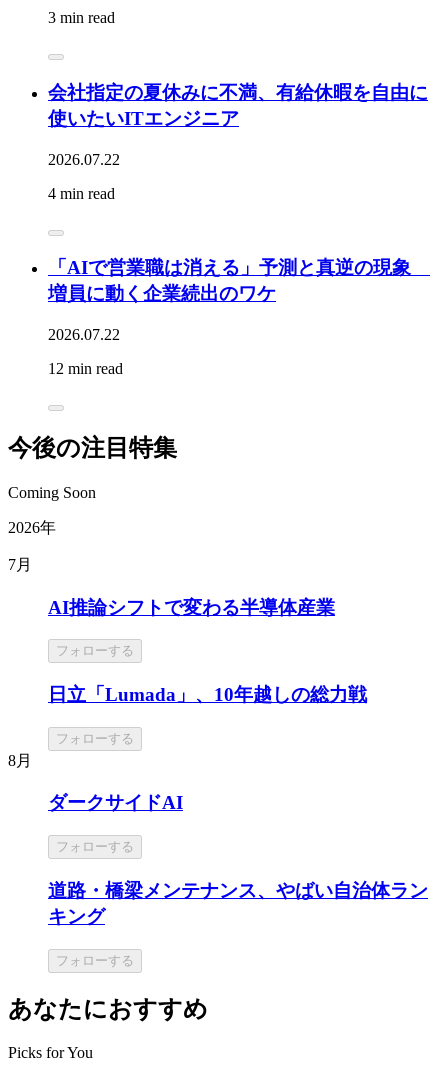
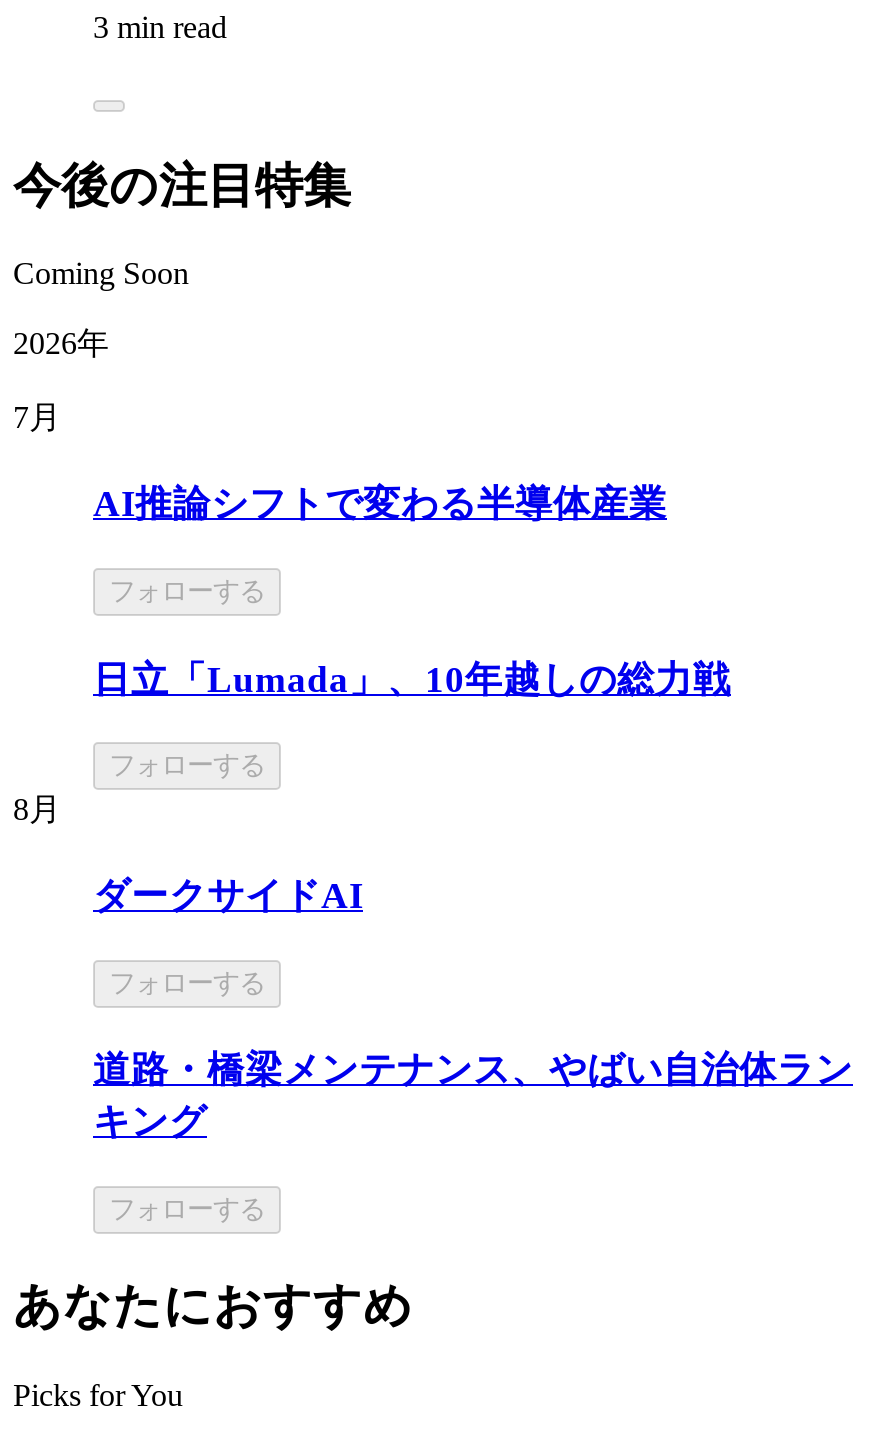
- 会社指定の夏休みに不満、有給休暇を自由に
- 使いたいITエンジニア
- 2026.07.22
- 4 min read

- 「AIで営業職は消える」予測と真逆の現象
- 増員に動く企業続出のワケ
- 2026.07.22
- 12 min read
